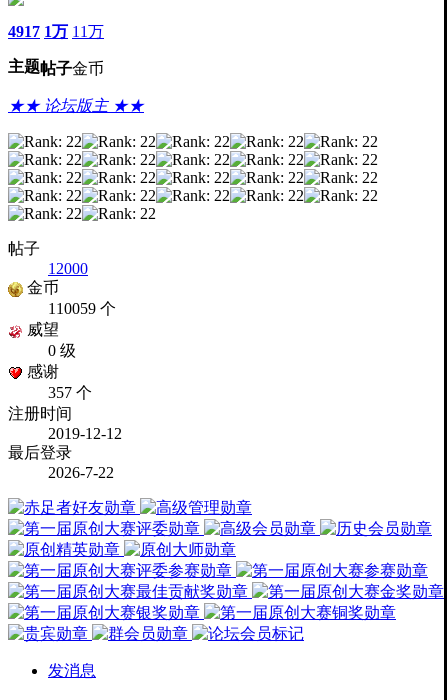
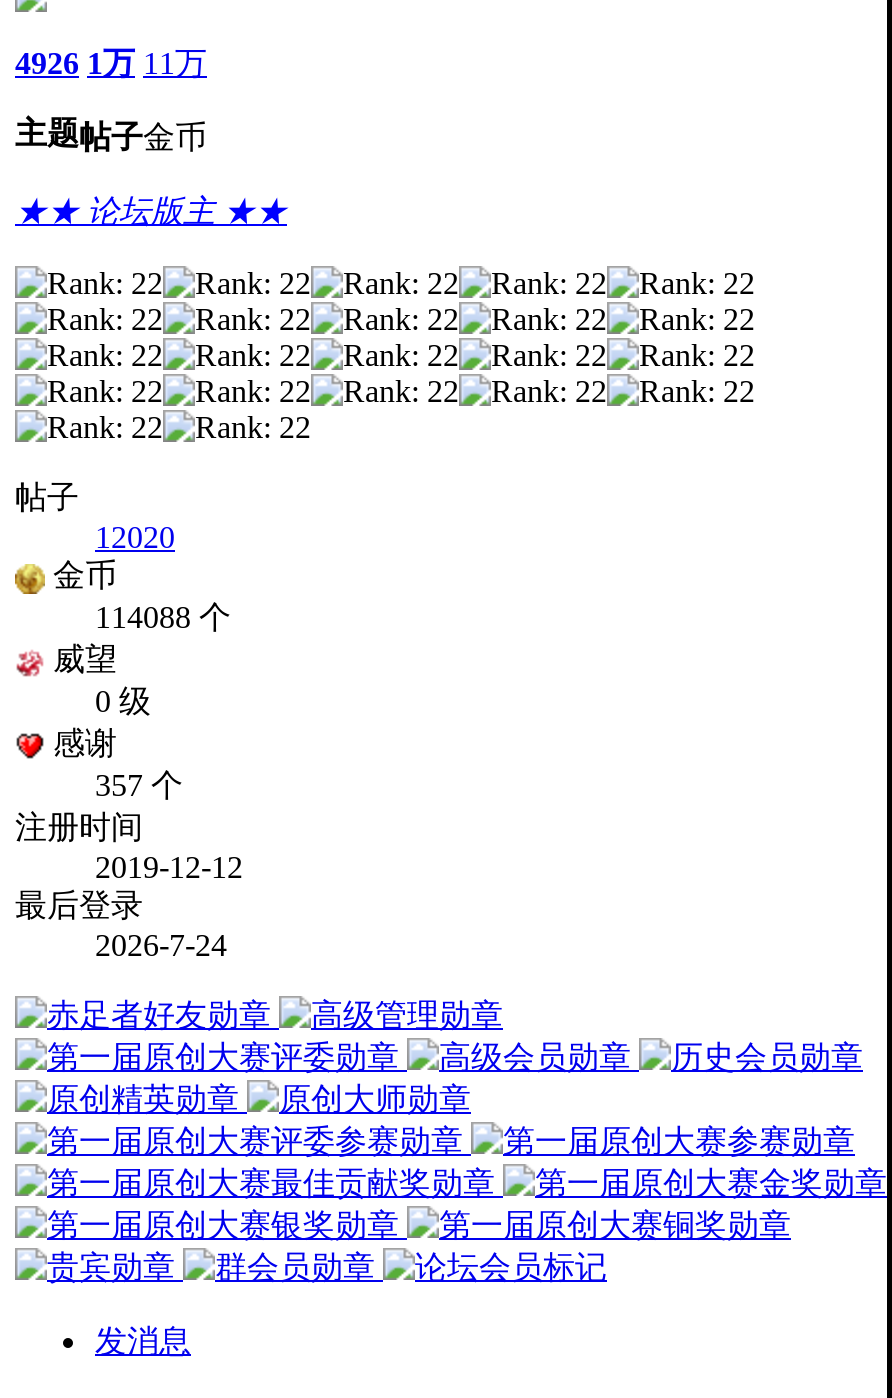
- 4917 1万 11万
+ 4926 1万 11万

- 12000
+ 12020

- 110059 个
+ 114088 个

- 2026-7-22
+ 2026-7-24
